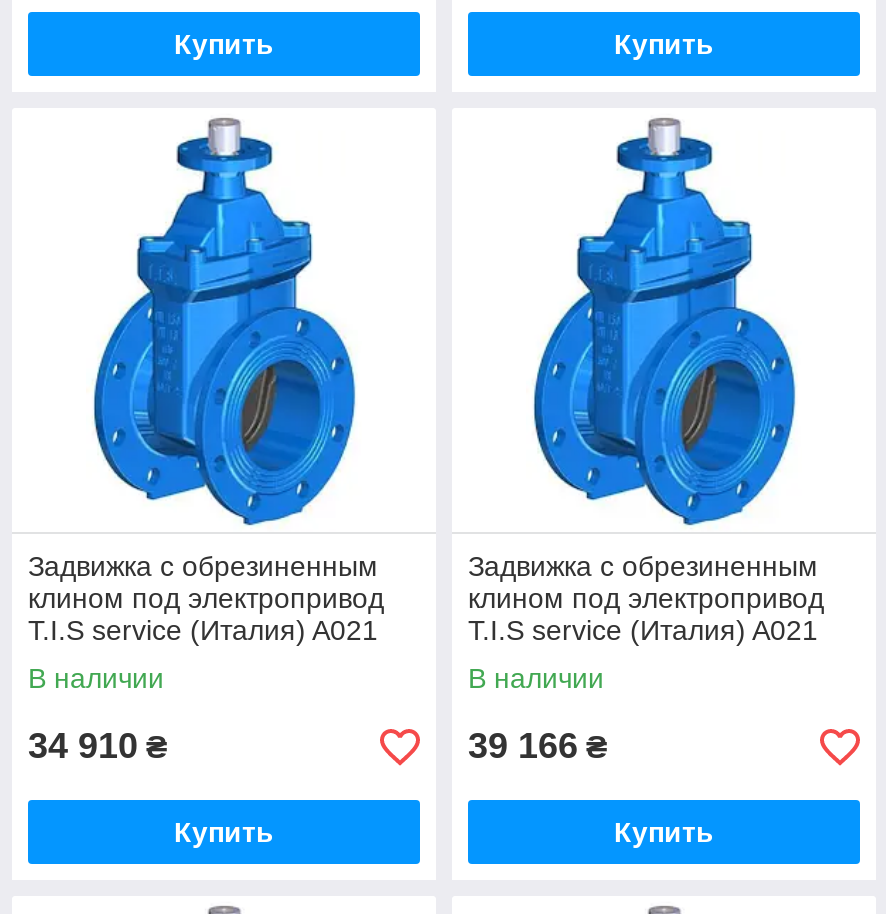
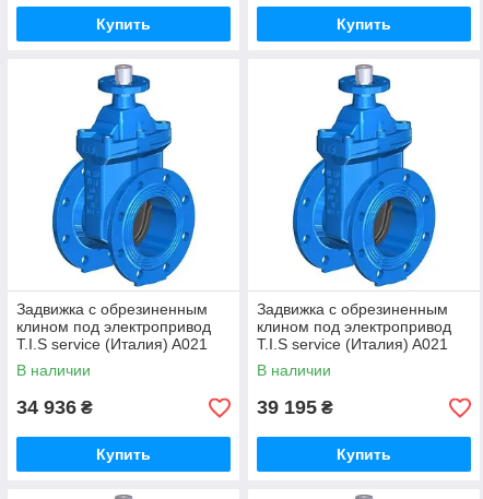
- 34 910 ₴
+ 34 936 ₴

- 39 166 ₴
+ 39 195 ₴
